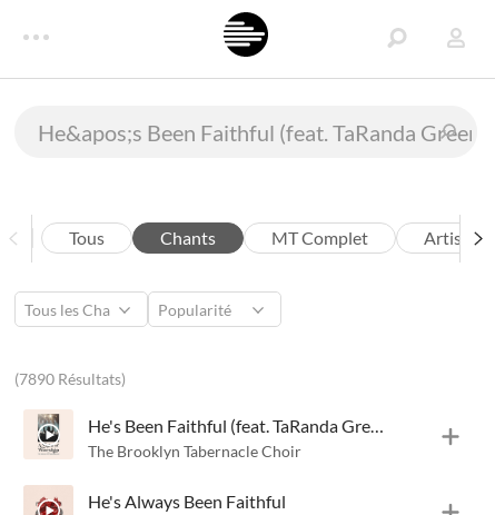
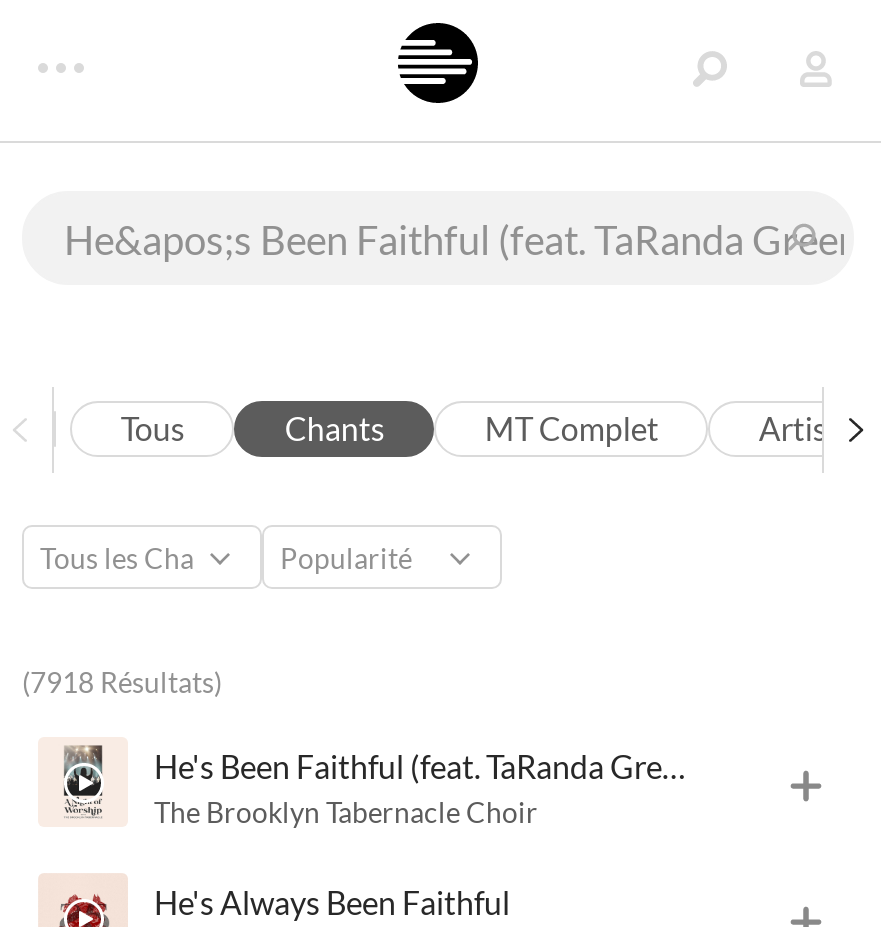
- (7890 Résultats)
+ (7918 Résultats)
